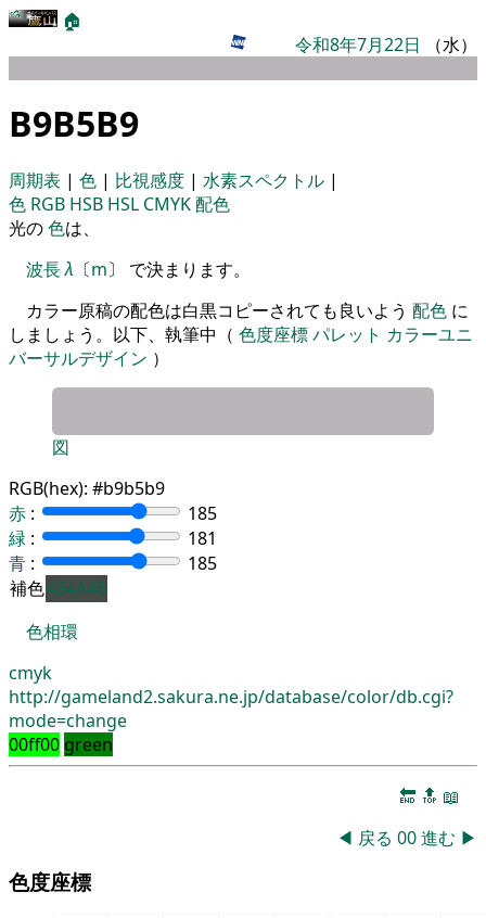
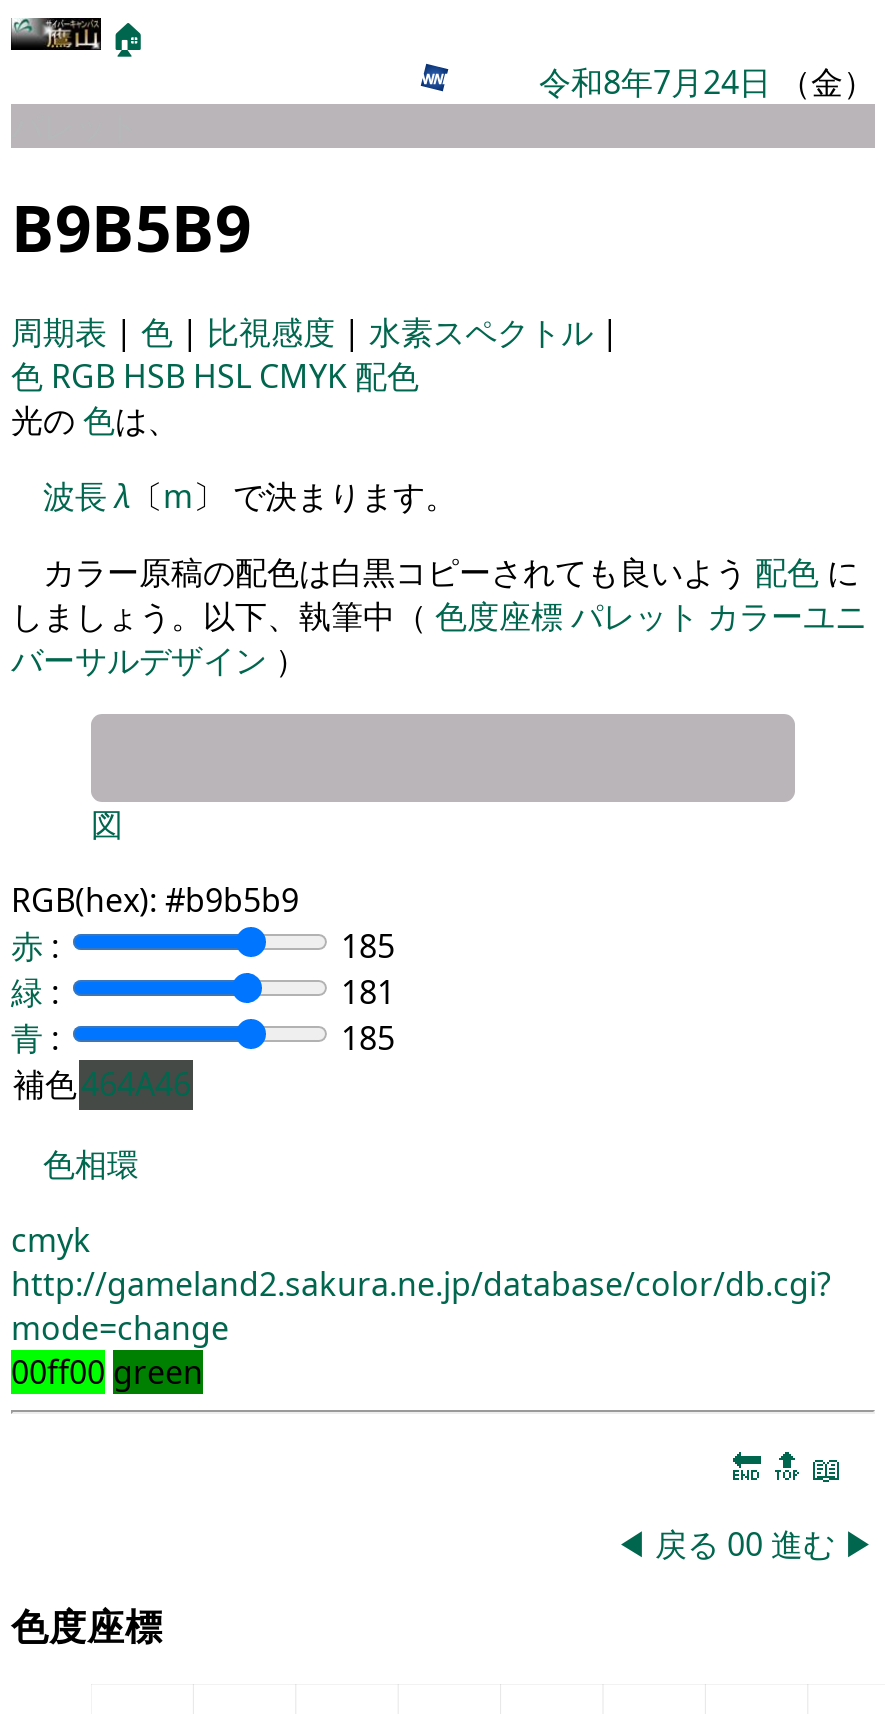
- 令和8年7月22日（水）
+ 令和8年7月24日（金）
